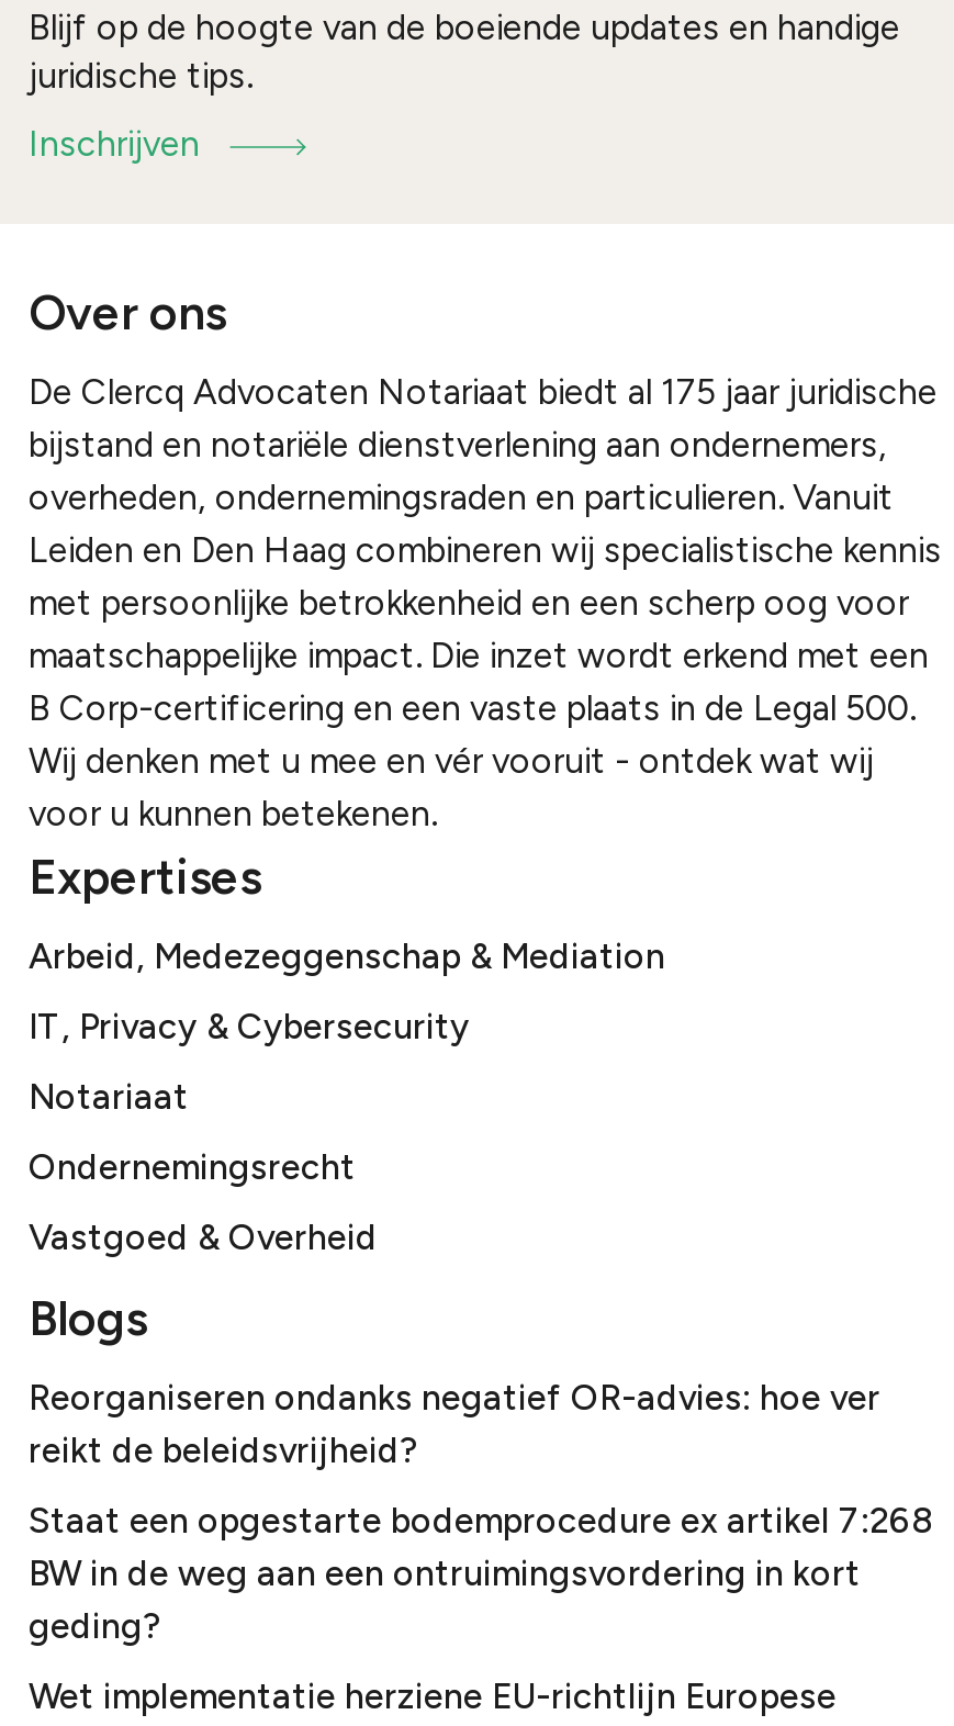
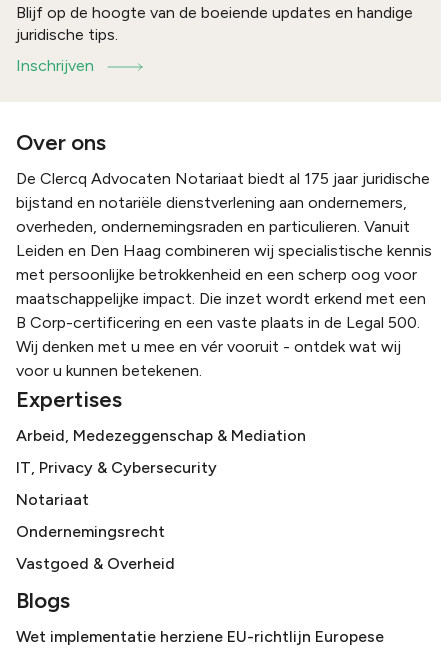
- Reorganiseren ondanks negatief OR-advies: hoe ver
- reikt de beleidsvrijheid?
- Staat een opgestarte bodemprocedure ex artikel 7:268
- BW in de weg aan een ontruimingsvordering in kort
- geding?
